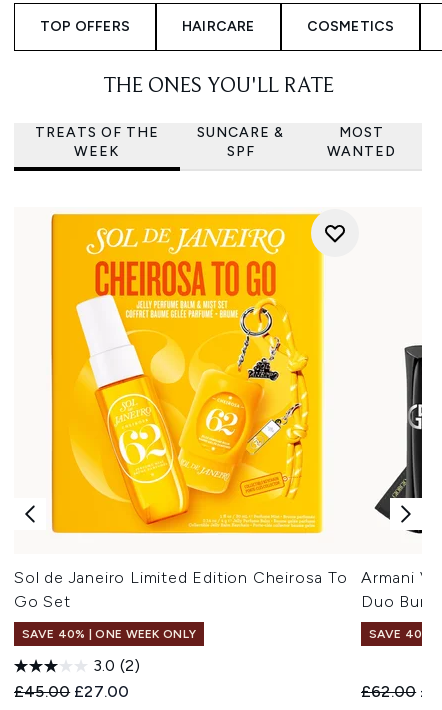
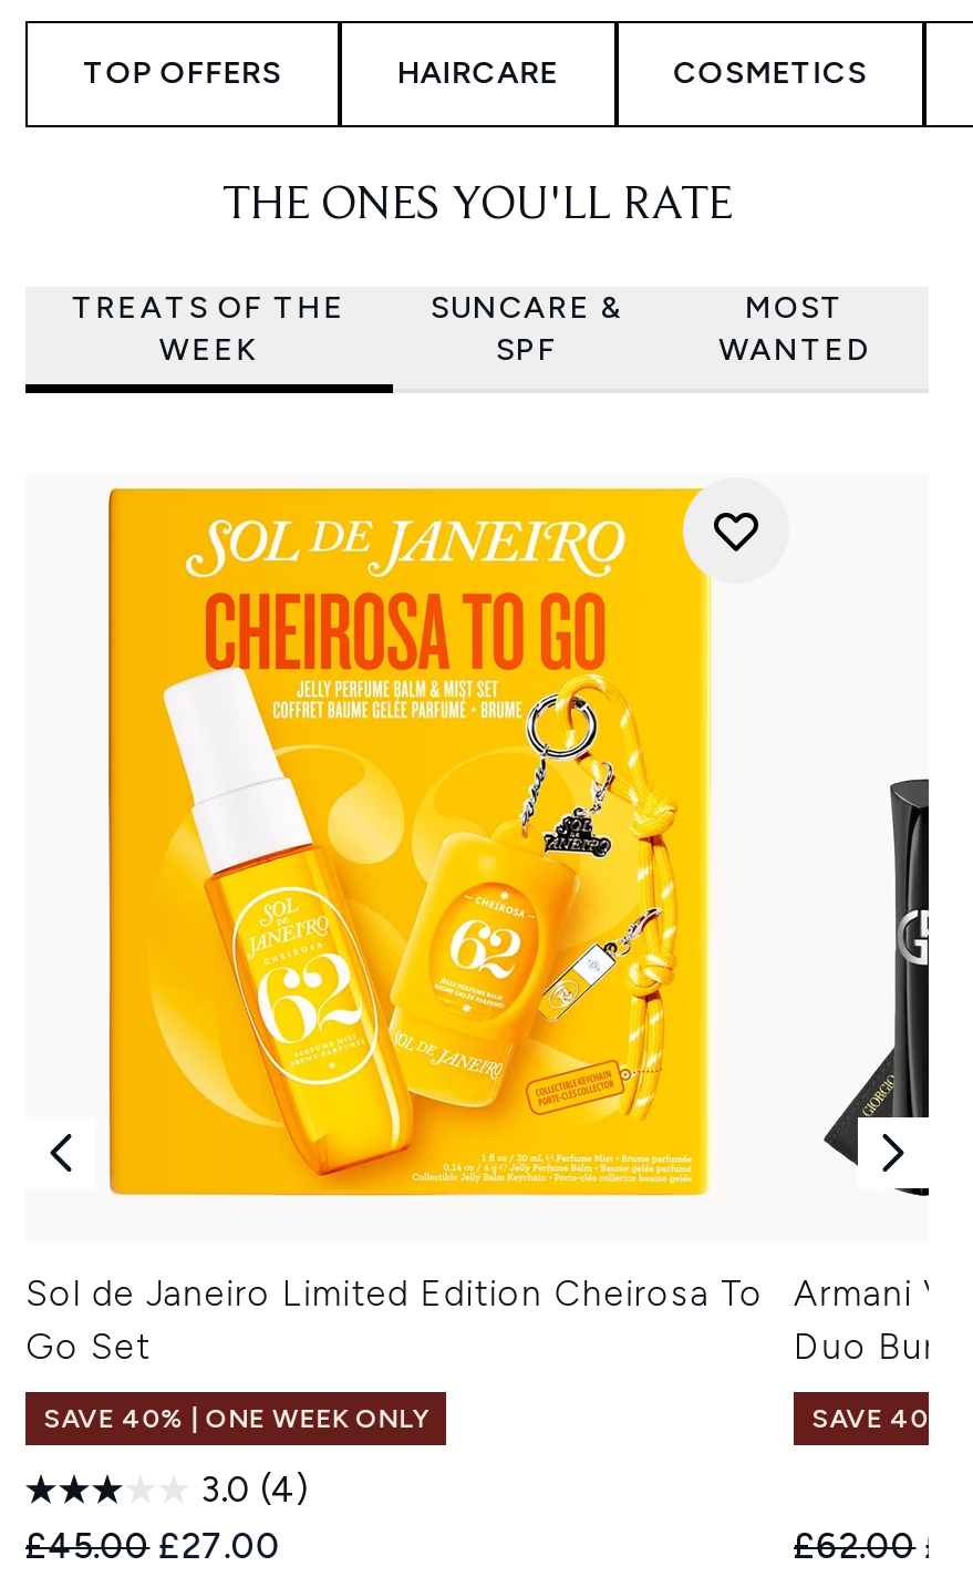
- 3.0 (2)
+ 3.0 (4)
